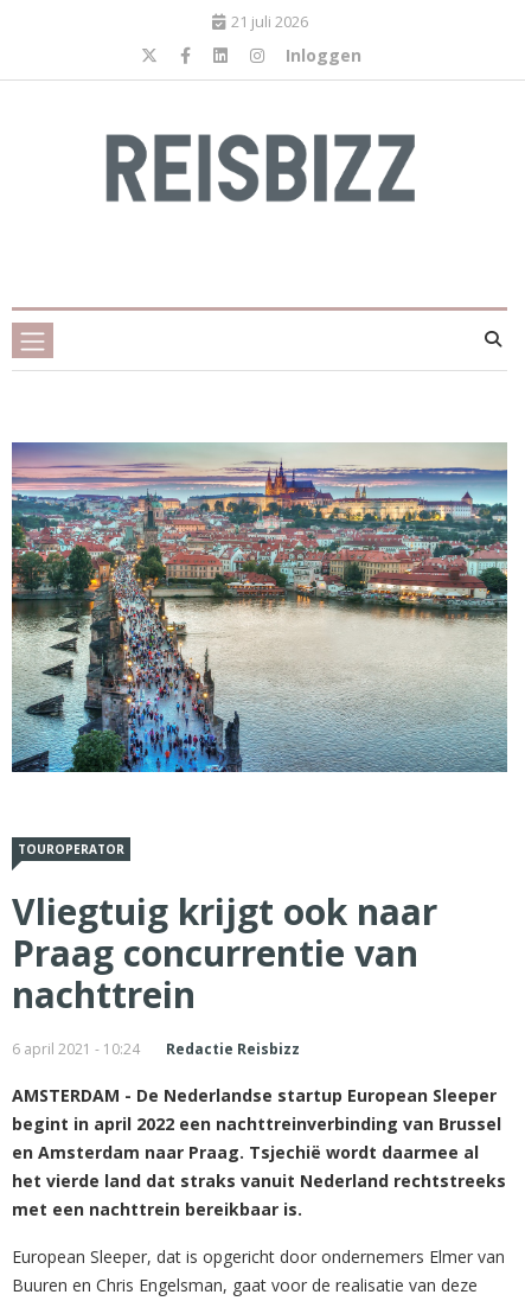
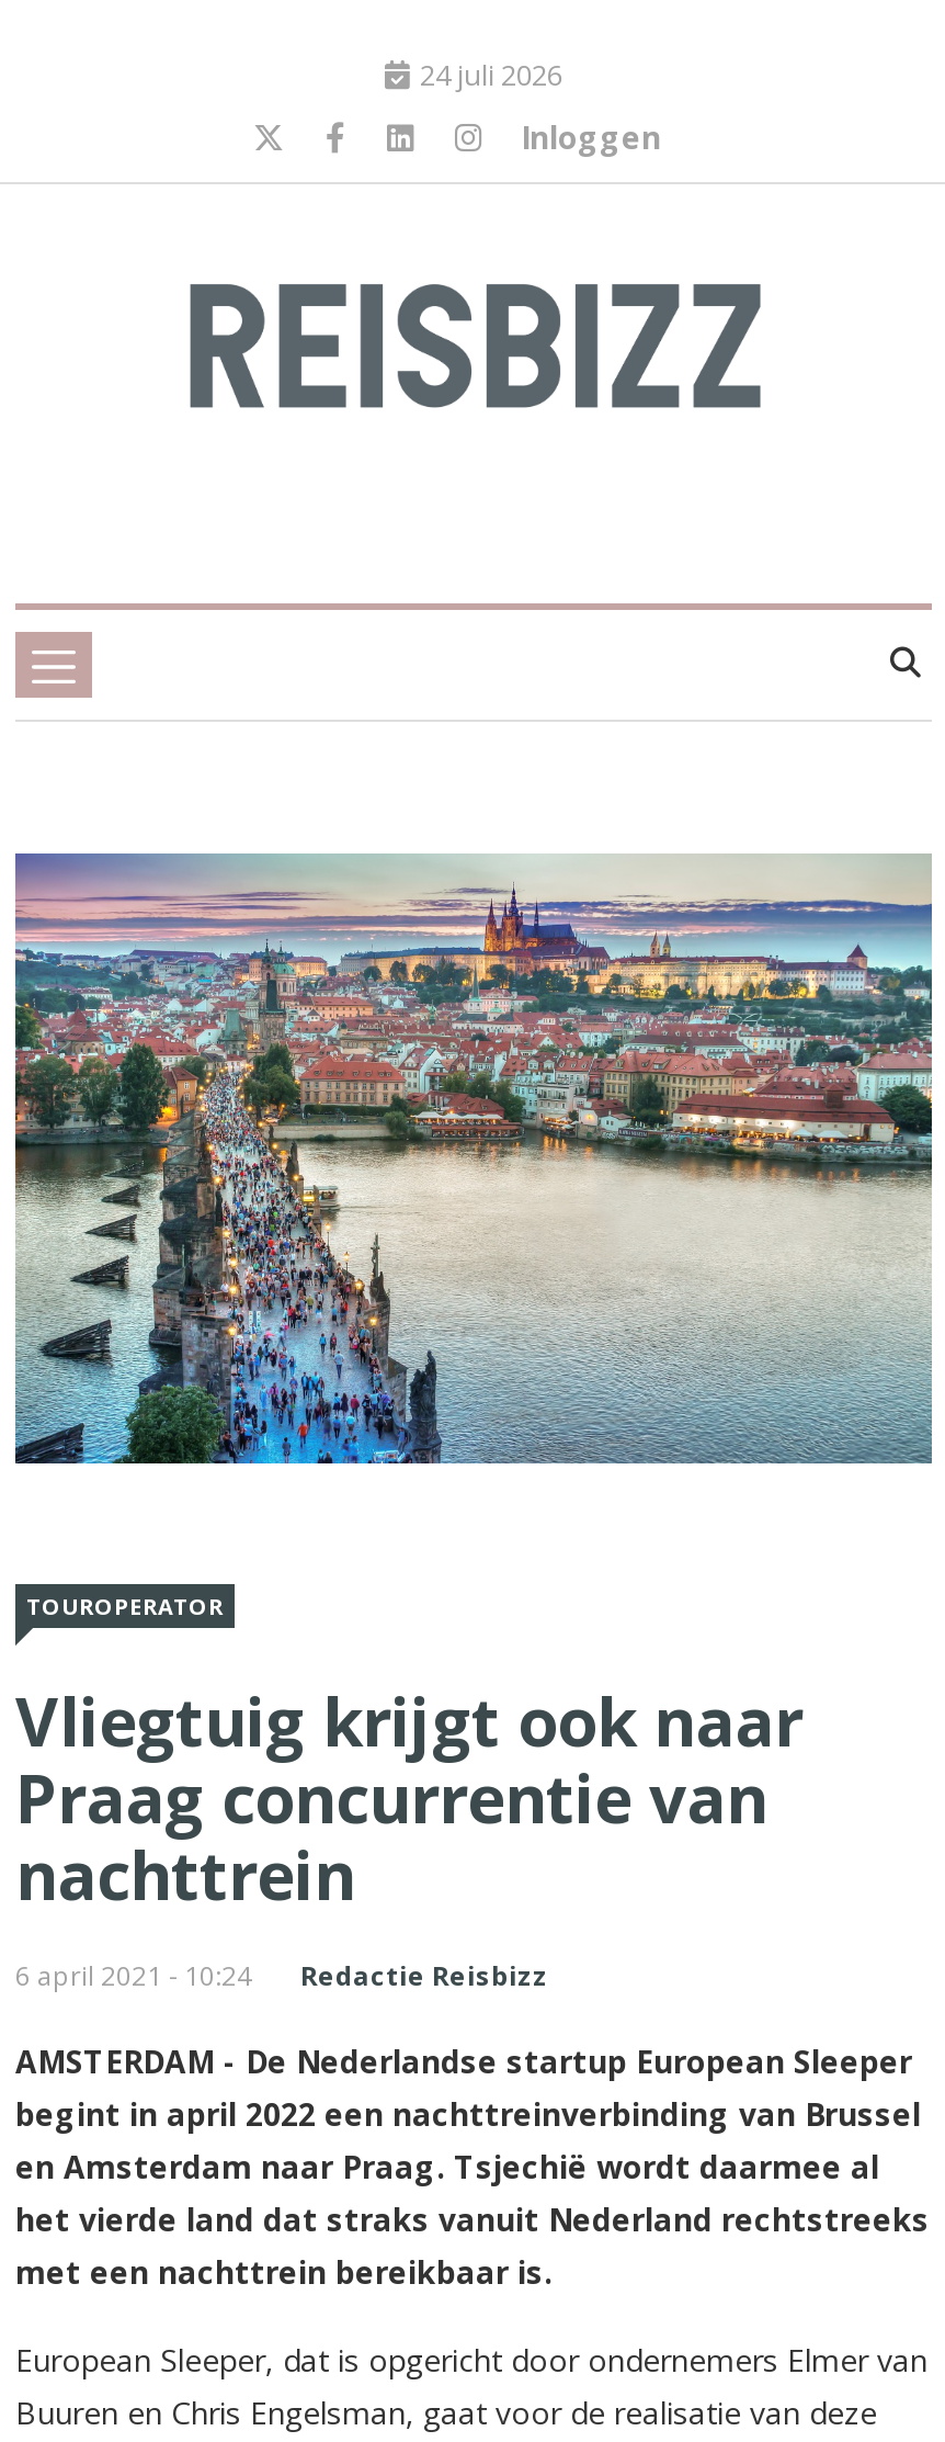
- 21 juli 2026
+ 24 juli 2026
